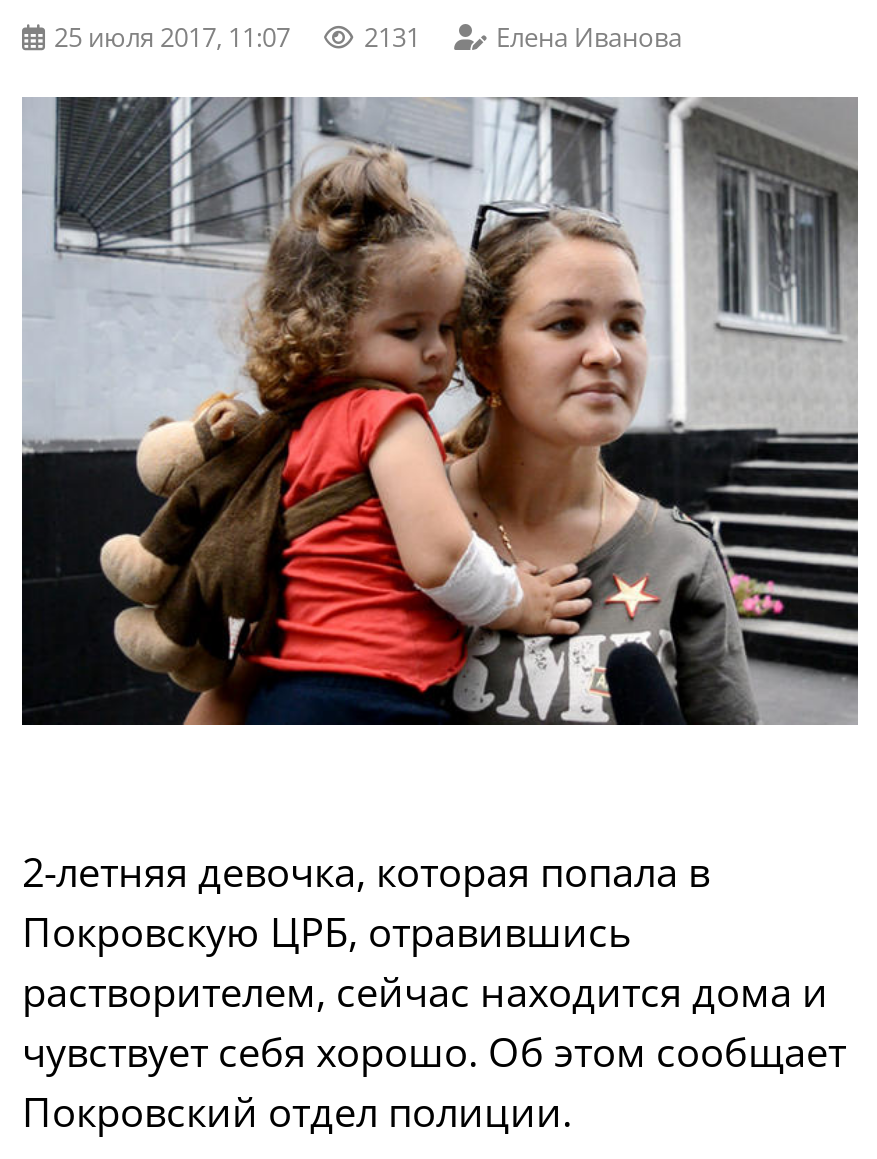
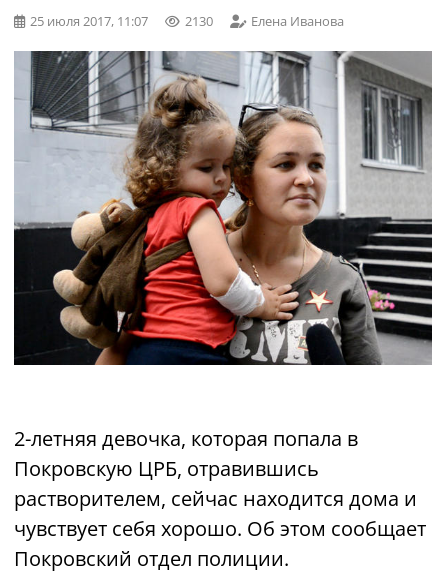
- 2131
+ 2130
